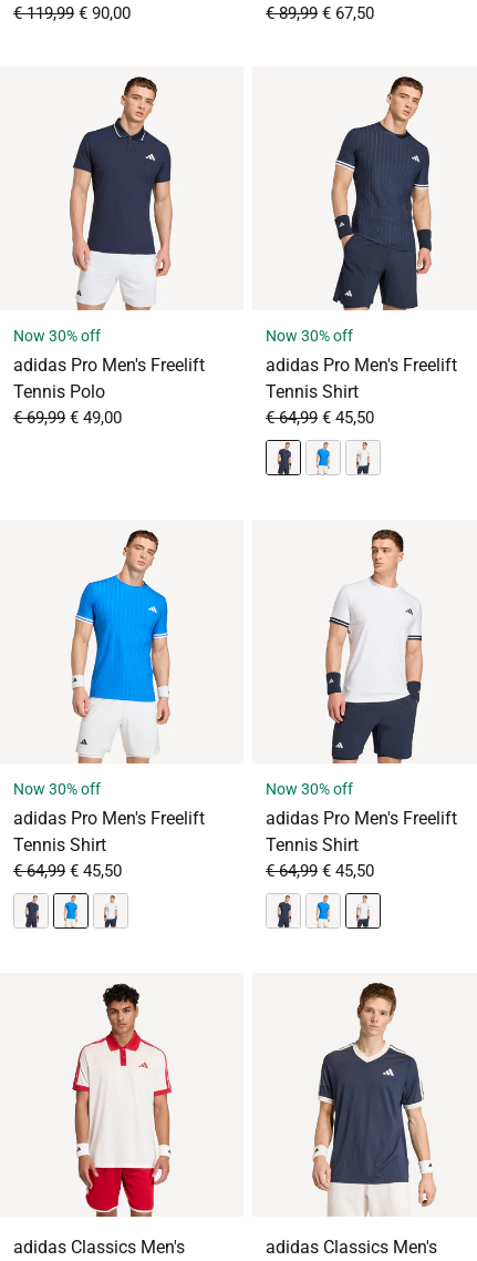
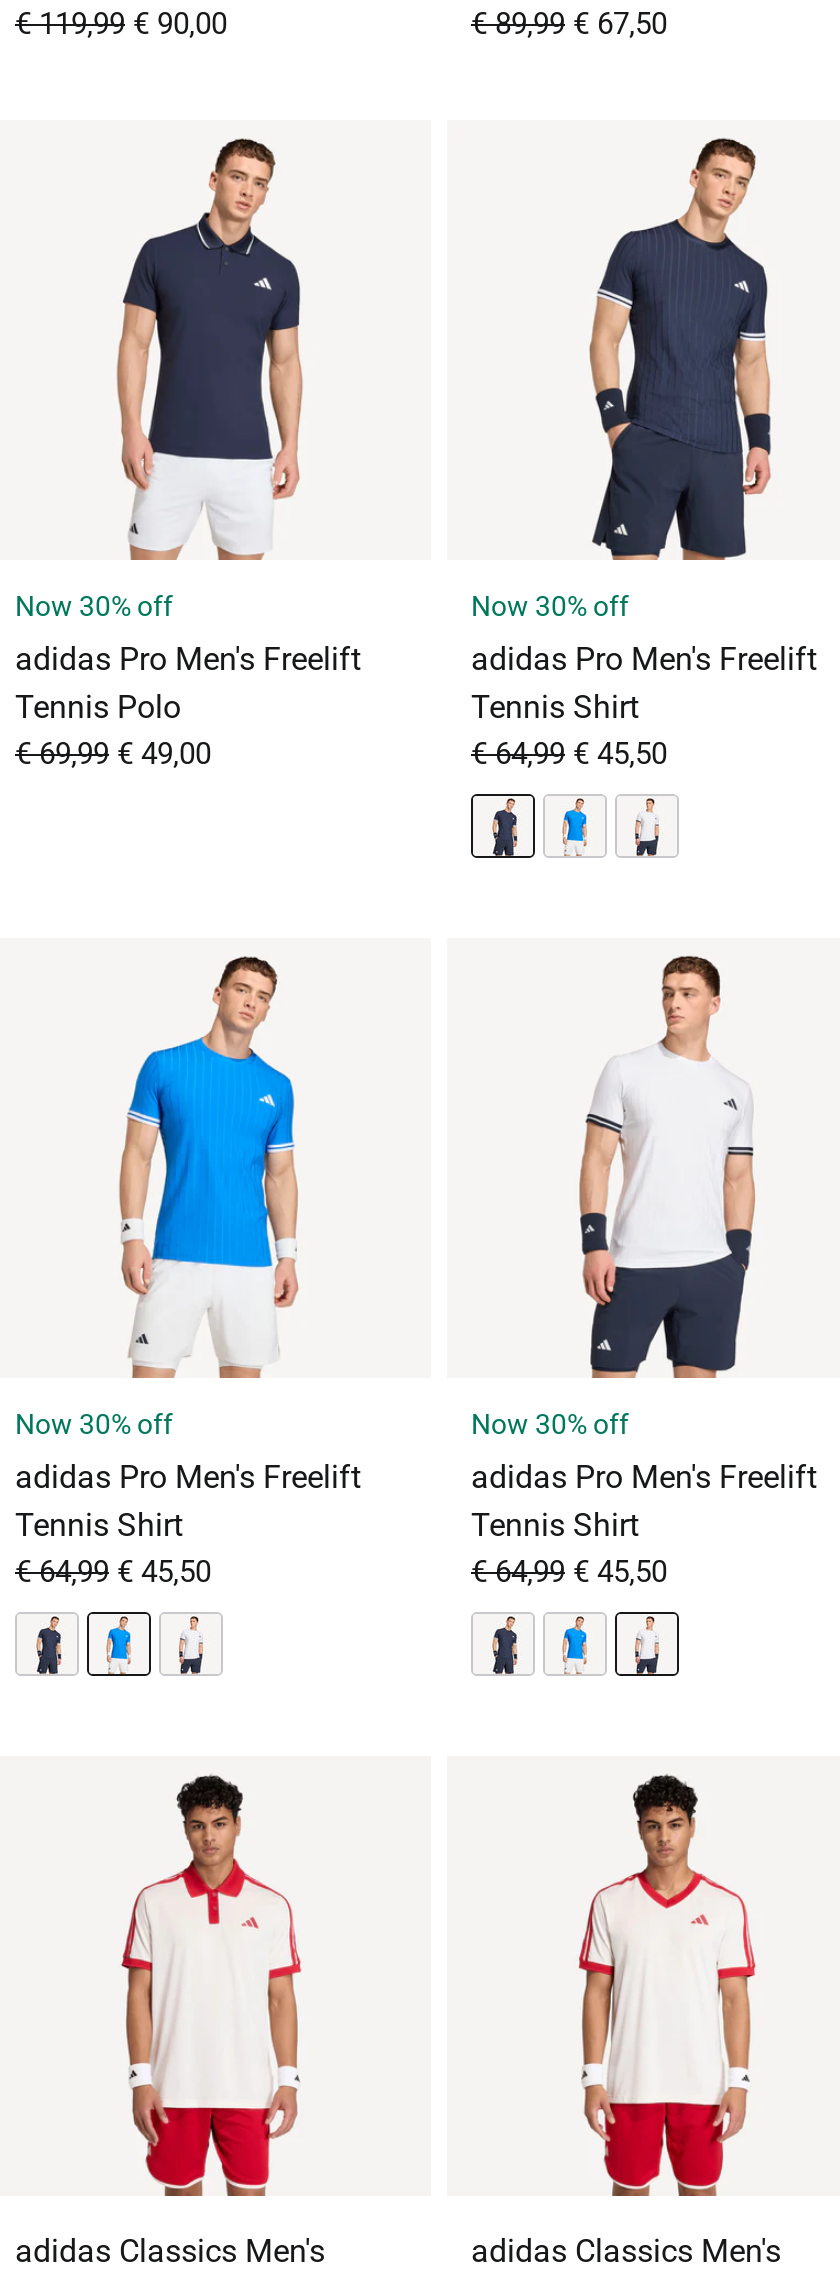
- [image]
+ [image]
